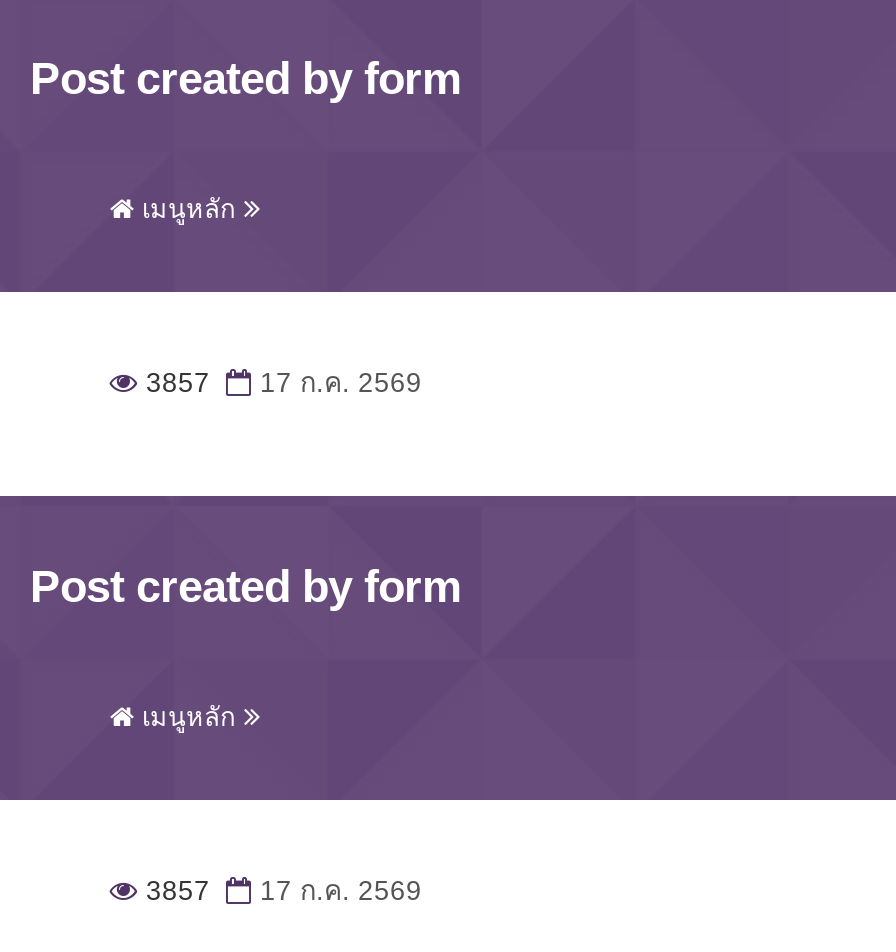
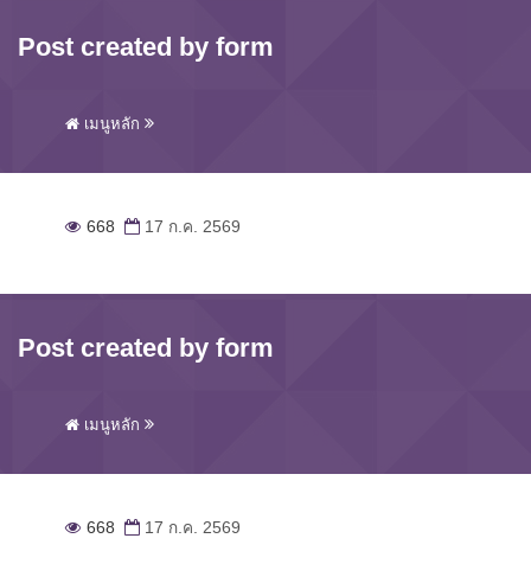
- 3857 17 ก.ค. 2569
+ 668 17 ก.ค. 2569

- 3857 17 ก.ค. 2569
+ 668 17 ก.ค. 2569
